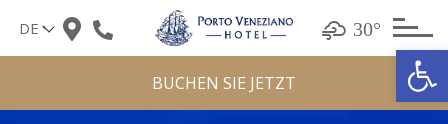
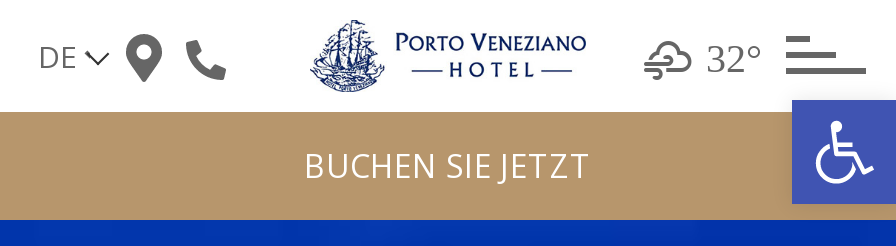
- 30°
+ 32°
